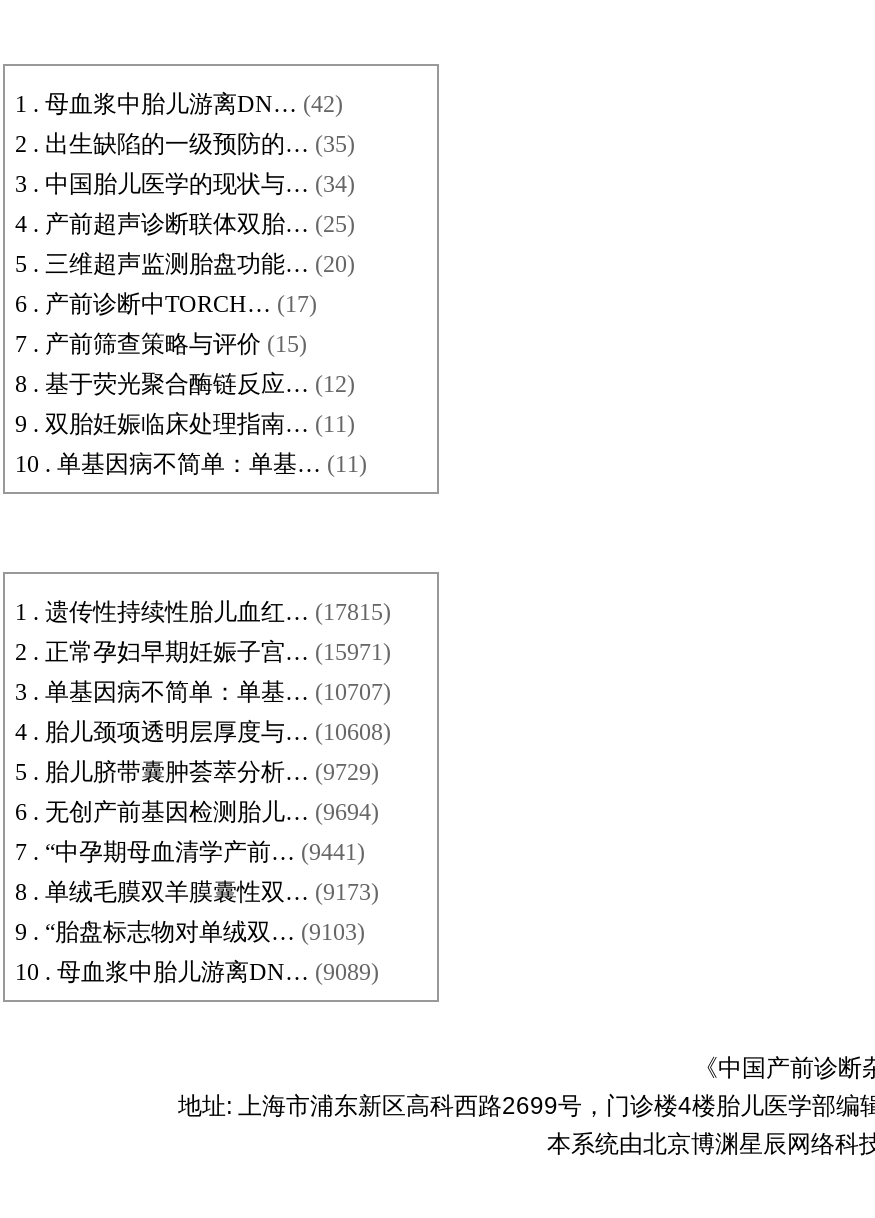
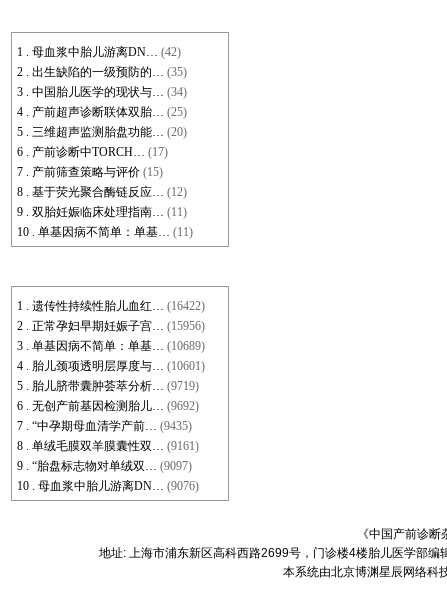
- 1 . 遗传性持续性胎儿血红… (17815)
+ 1 . 遗传性持续性胎儿血红… (16422)

- 2 . 正常孕妇早期妊娠子宫… (15971)
+ 2 . 正常孕妇早期妊娠子宫… (15956)

- 3 . 单基因病不简单：单基… (10707)
+ 3 . 单基因病不简单：单基… (10689)

- 4 . 胎儿颈项透明层厚度与… (10608)
+ 4 . 胎儿颈项透明层厚度与… (10601)

- 5 . 胎儿脐带囊肿荟萃分析… (9729)
+ 5 . 胎儿脐带囊肿荟萃分析… (9719)

- 6 . 无创产前基因检测胎儿… (9694)
+ 6 . 无创产前基因检测胎儿… (9692)

- 7 . “中孕期母血清学产前… (9441)
+ 7 . “中孕期母血清学产前… (9435)

- 8 . 单绒毛膜双羊膜囊性双… (9173)
+ 8 . 单绒毛膜双羊膜囊性双… (9161)

- 9 . “胎盘标志物对单绒双… (9103)
+ 9 . “胎盘标志物对单绒双… (9097)

- 10 . 母血浆中胎儿游离DN… (9089)
+ 10 . 母血浆中胎儿游离DN… (9076)
